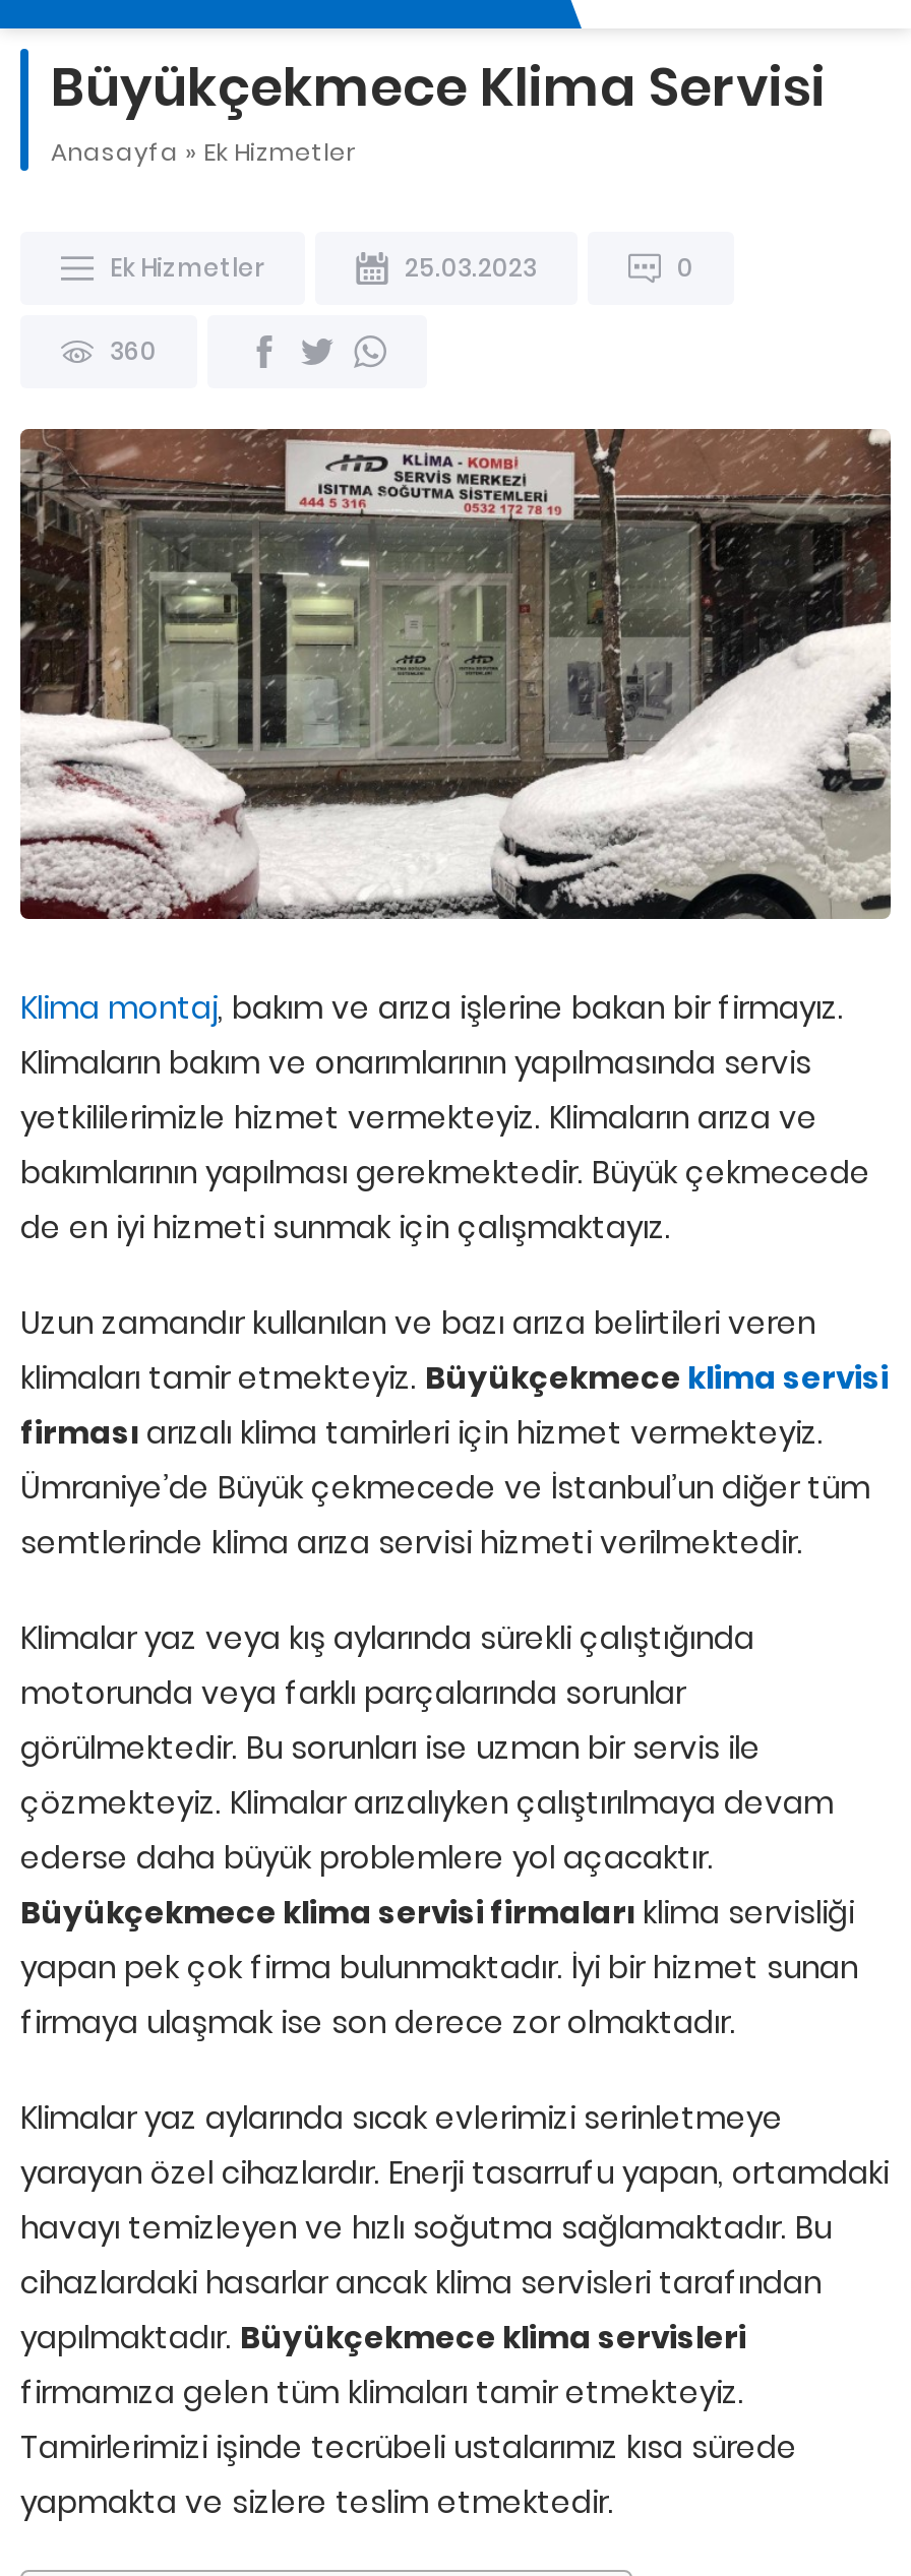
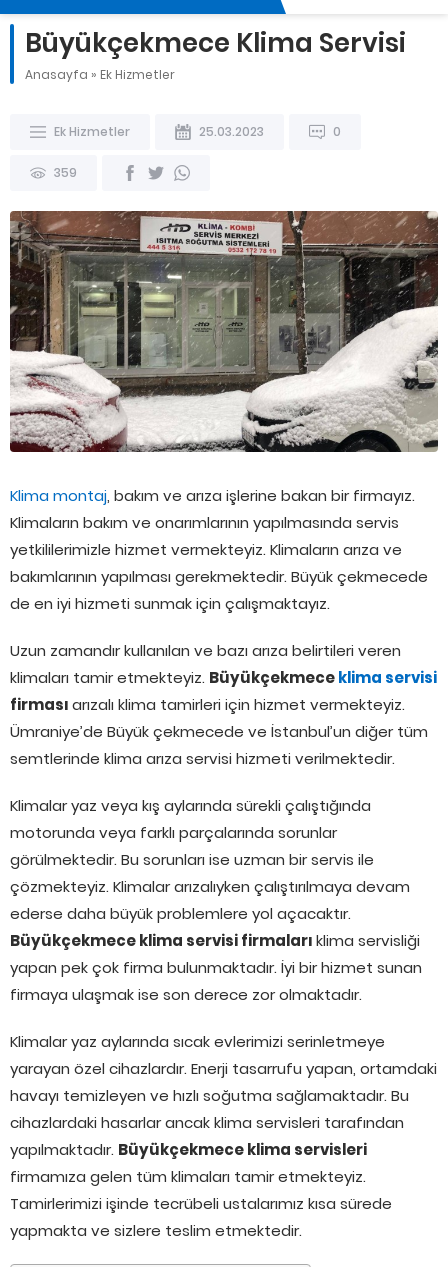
- 360
+ 359
